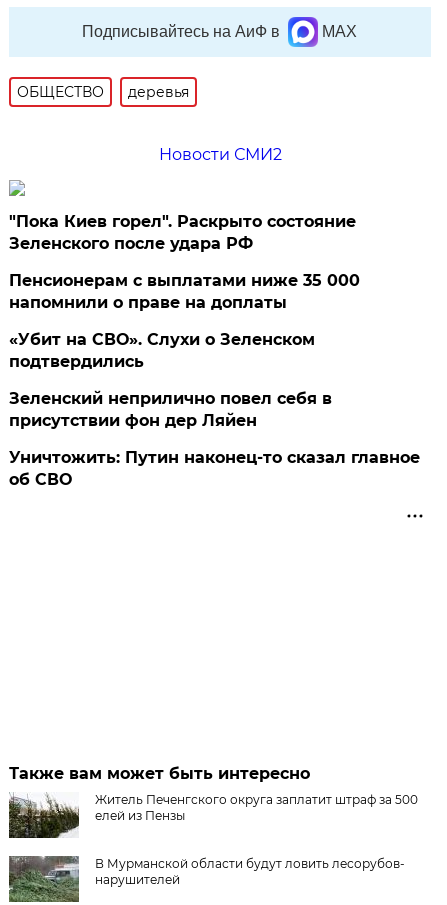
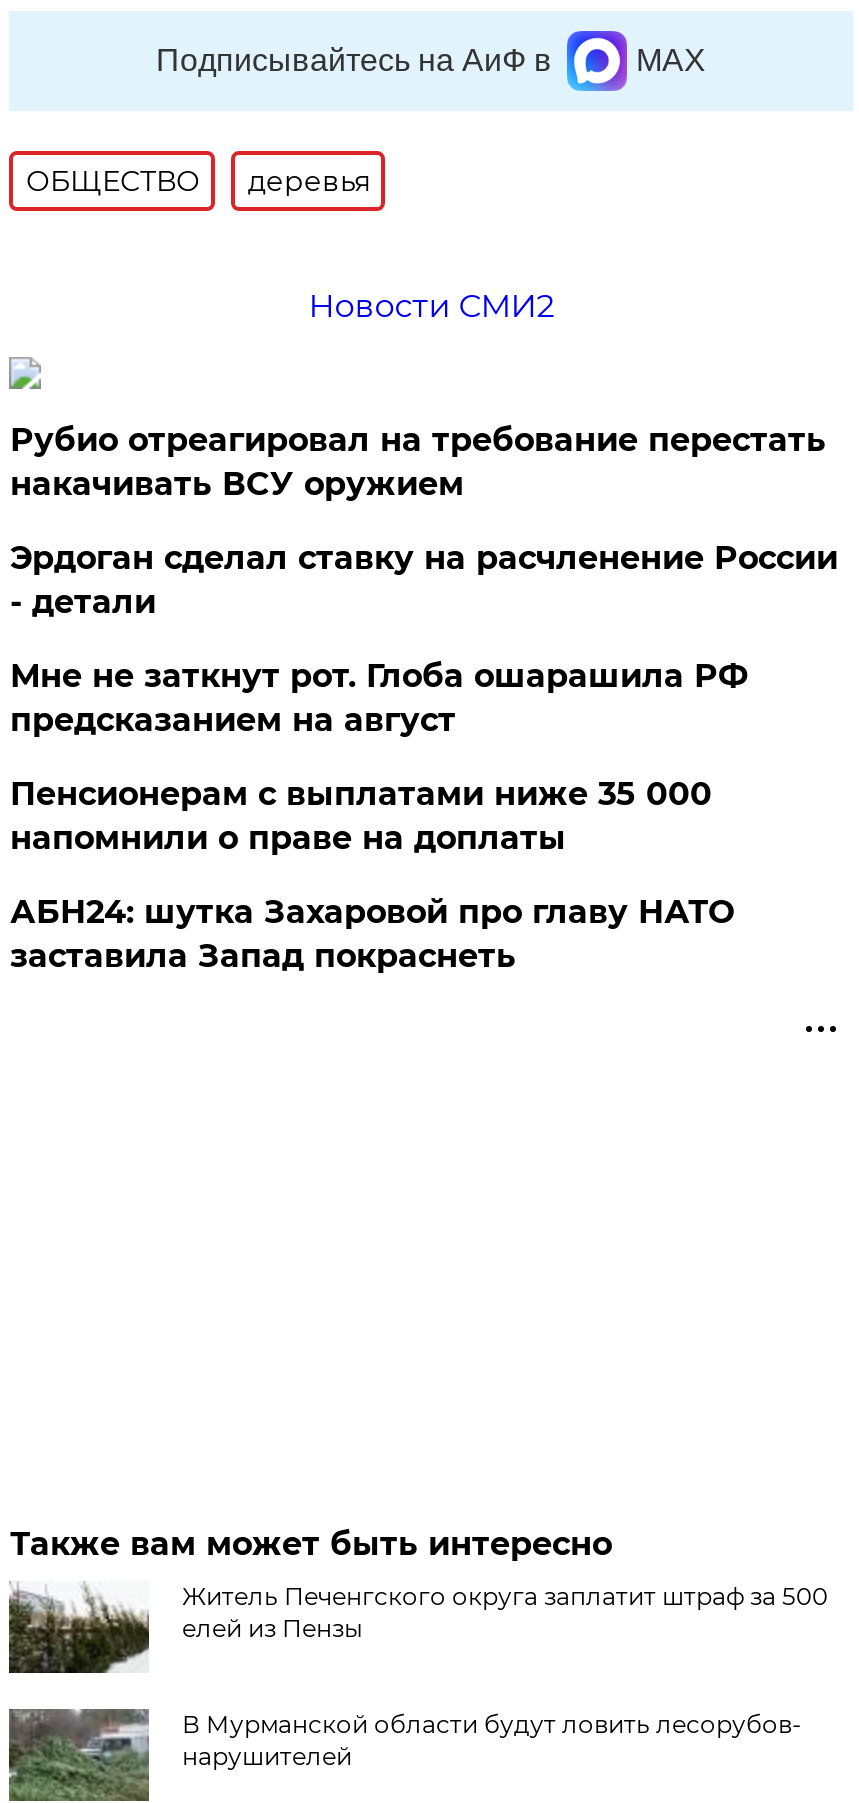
- "Пока Киев горел". Раскрыто состояние
- Зеленского после удара РФ
+ Рубио отреагировал на требование перестать
+ накачивать ВСУ оружием
+ Эрдоган сделал ставку на расчленение России
+ - детали
+ Мне не заткнут рот. Глоба ошарашила РФ
+ предсказанием на август

moved down: Пенсионерам с выплатами ниже 35 000 | напомнили о праве на доплаты

- «Убит на СВО». Слухи о Зеленском
- подтвердились
- Зеленский неприлично повел cебя в
- присутствии фон дер Ляйен
- Уничтожить: Путин наконец-то сказал главное
- об СВО
+ АБН24: шутка Захаровой про главу НАТО
+ заставила Запад покраснеть
